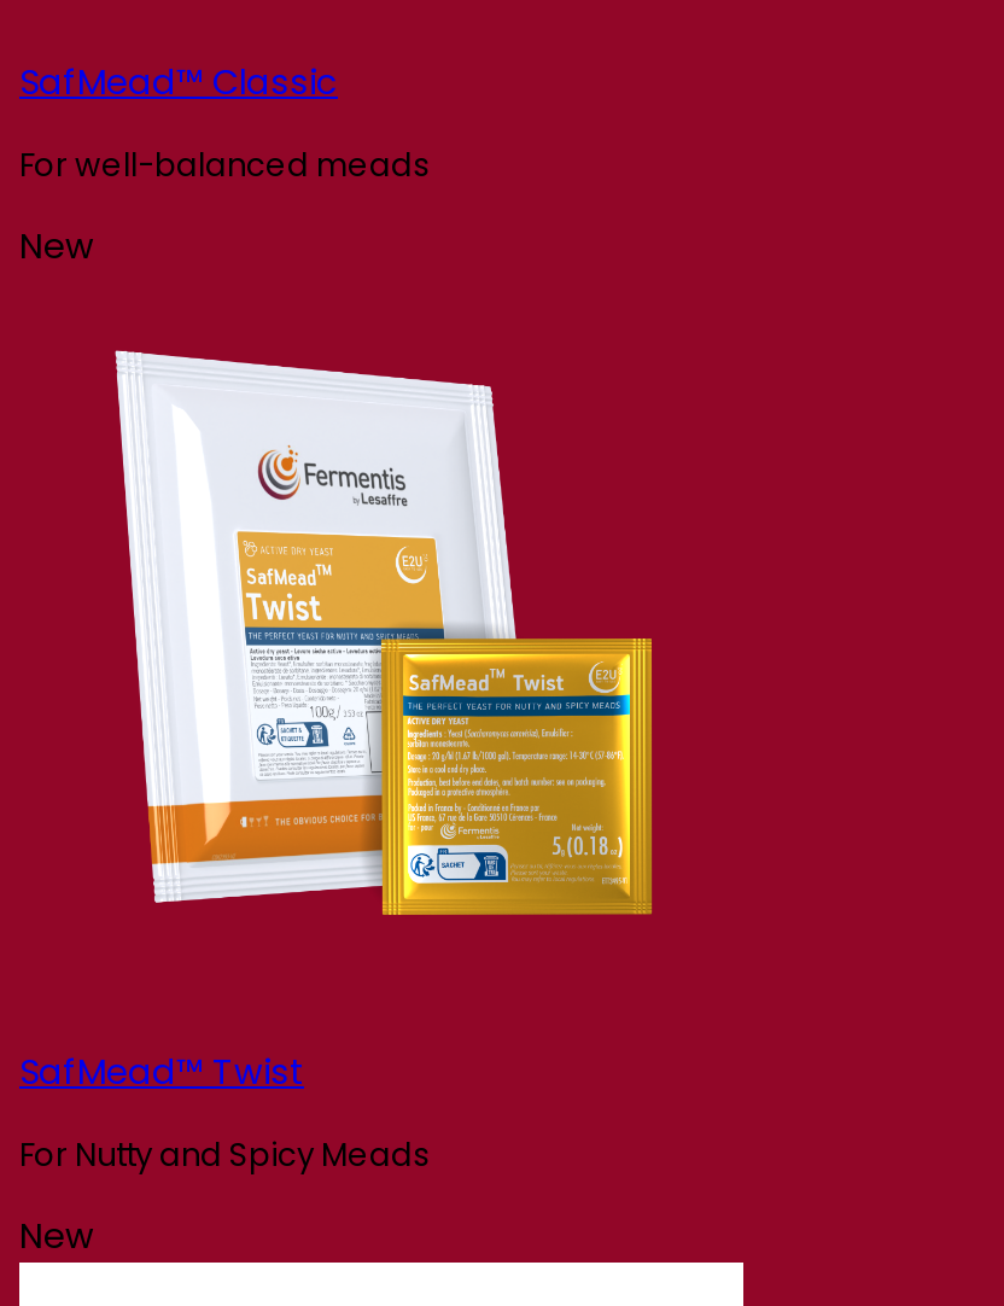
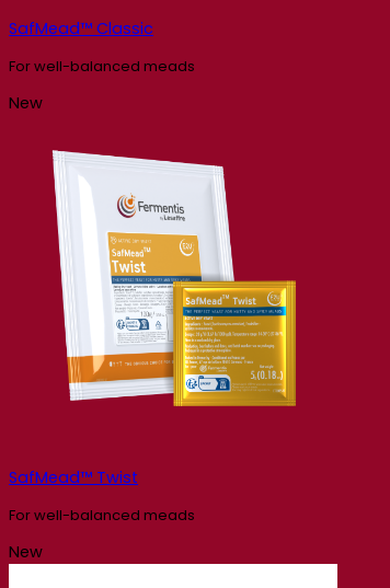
- For Nutty and Spicy Meads
+ For well-balanced meads
